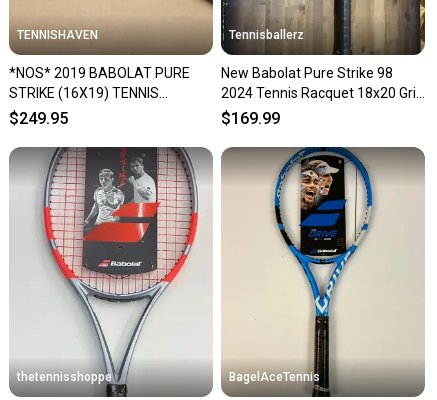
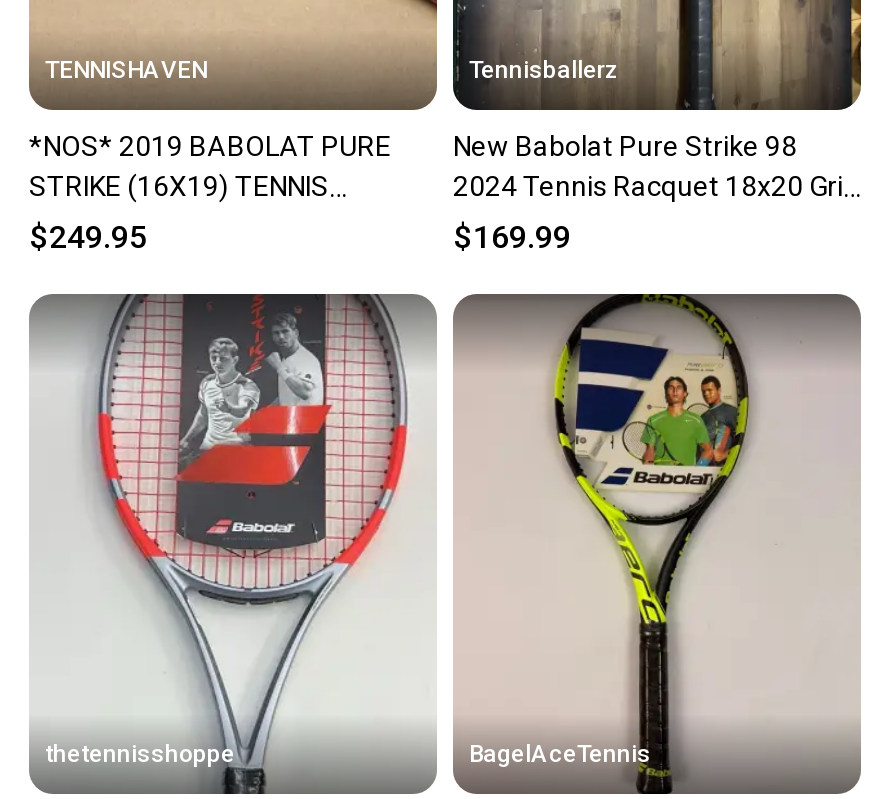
- [image]
+ [image]
